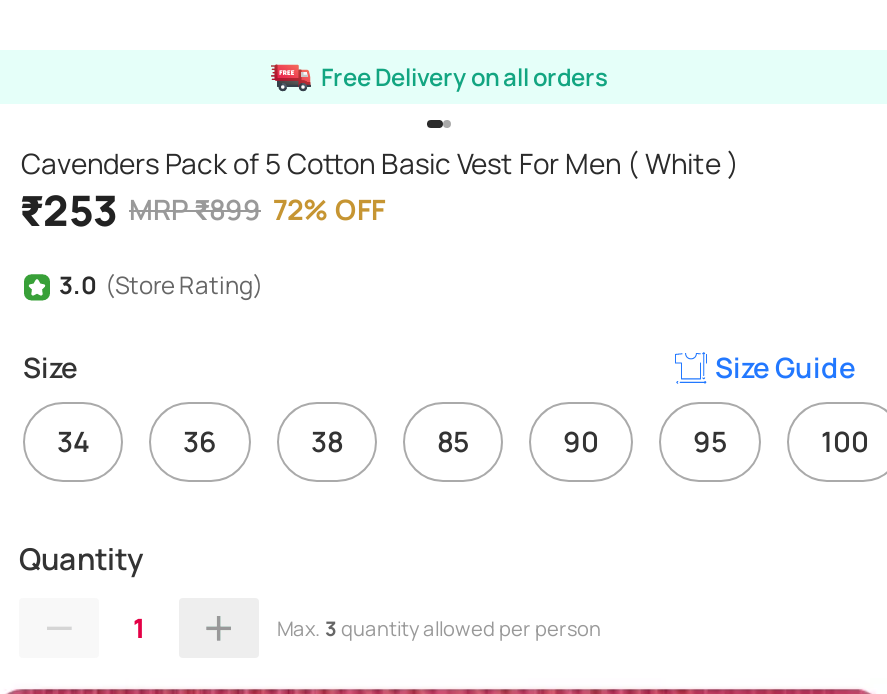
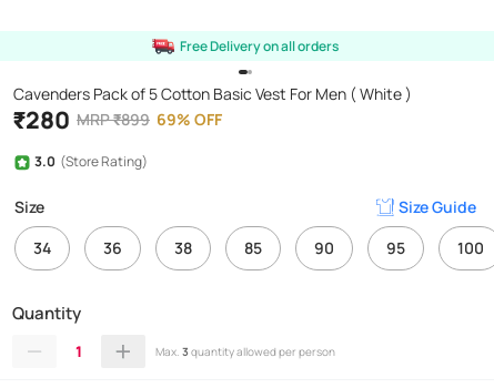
- ₹253 MRP₹899 72% OFF
+ ₹280 MRP₹899 69% OFF
